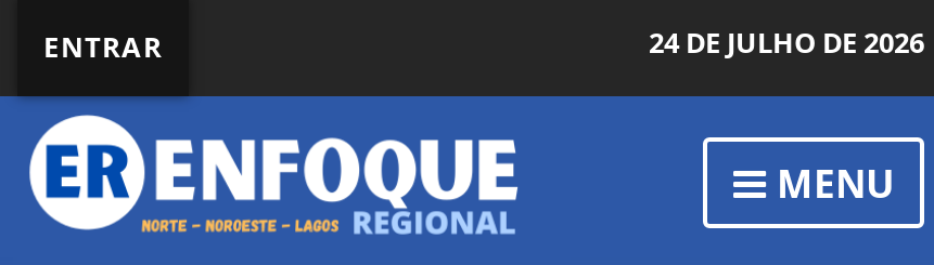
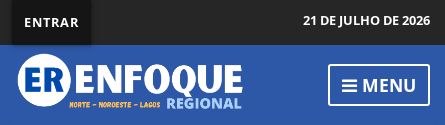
- 24 DE JULHO DE 2026
+ 21 DE JULHO DE 2026
